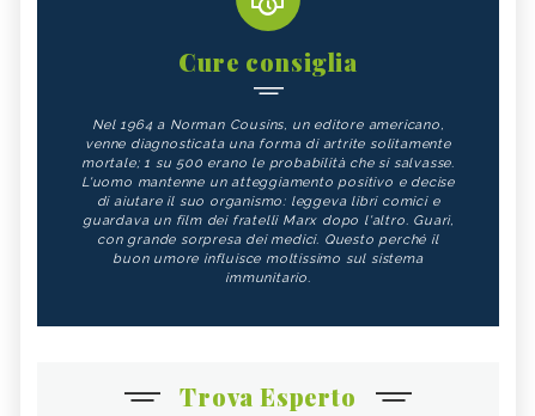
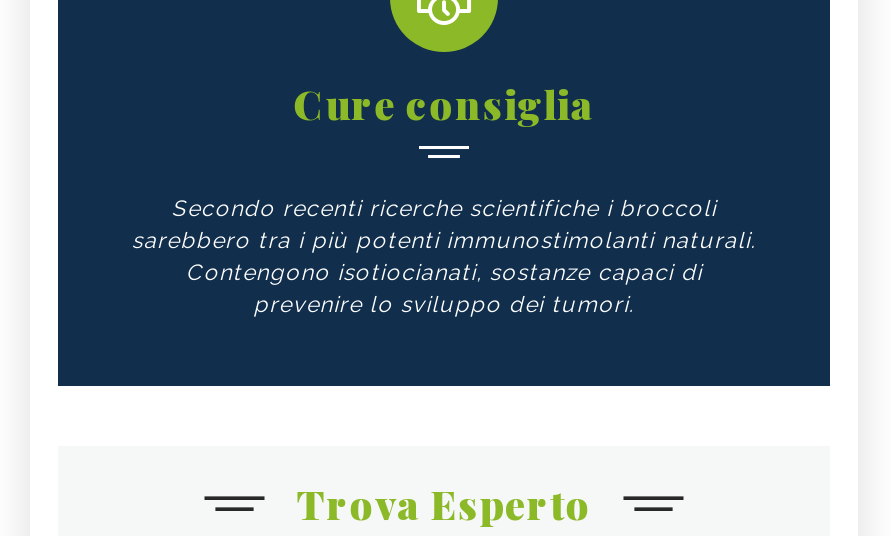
- Nel 1964 a Norman Cousins, un editore americano,
- venne diagnosticata una forma di artrite solitamente
- mortale; 1 su 500 erano le probabilità che si salvasse.
- L'uomo mantenne un atteggiamento positivo e decise
- di aiutare il suo organismo: leggeva libri comici e
- guardava un film dei fratelli Marx dopo l'altro. Guarì,
- con grande sorpresa dei medici. Questo perché il
- buon umore influisce moltissimo sul sistema
- immunitario.
+ Secondo recenti ricerche scientifiche i broccoli
+ sarebbero tra i più potenti immunostimolanti naturali.
+ Contengono isotiocianati, sostanze capaci di
+ prevenire lo sviluppo dei tumori.
